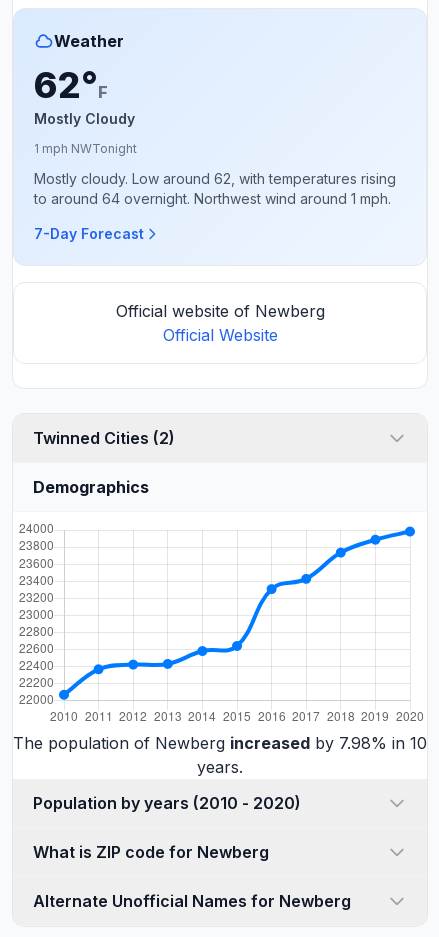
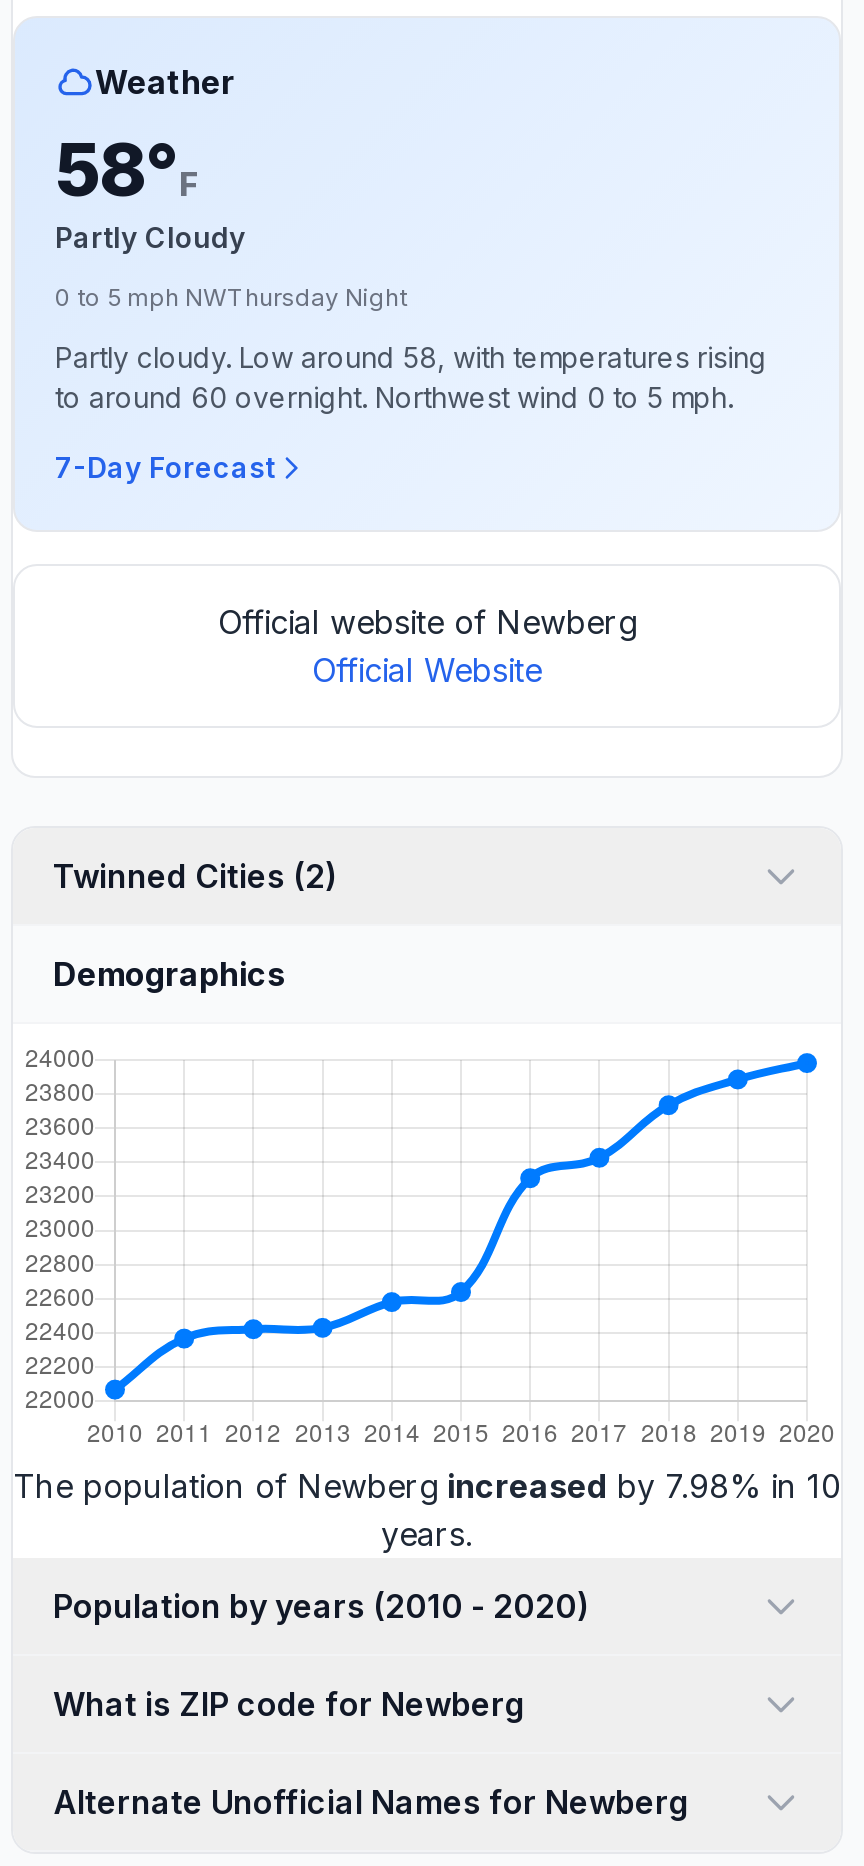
- 62°F
- Mostly Cloudy
+ 58°F
+ Partly Cloudy

- 1 mph NWTonight
+ 0 to 5 mph NWThursday Night

- Mostly cloudy. Low around 62, with temperatures rising
- to around 64 overnight. Northwest wind around 1 mph.
+ Partly cloudy. Low around 58, with temperatures rising
+ to around 60 overnight. Northwest wind 0 to 5 mph.
